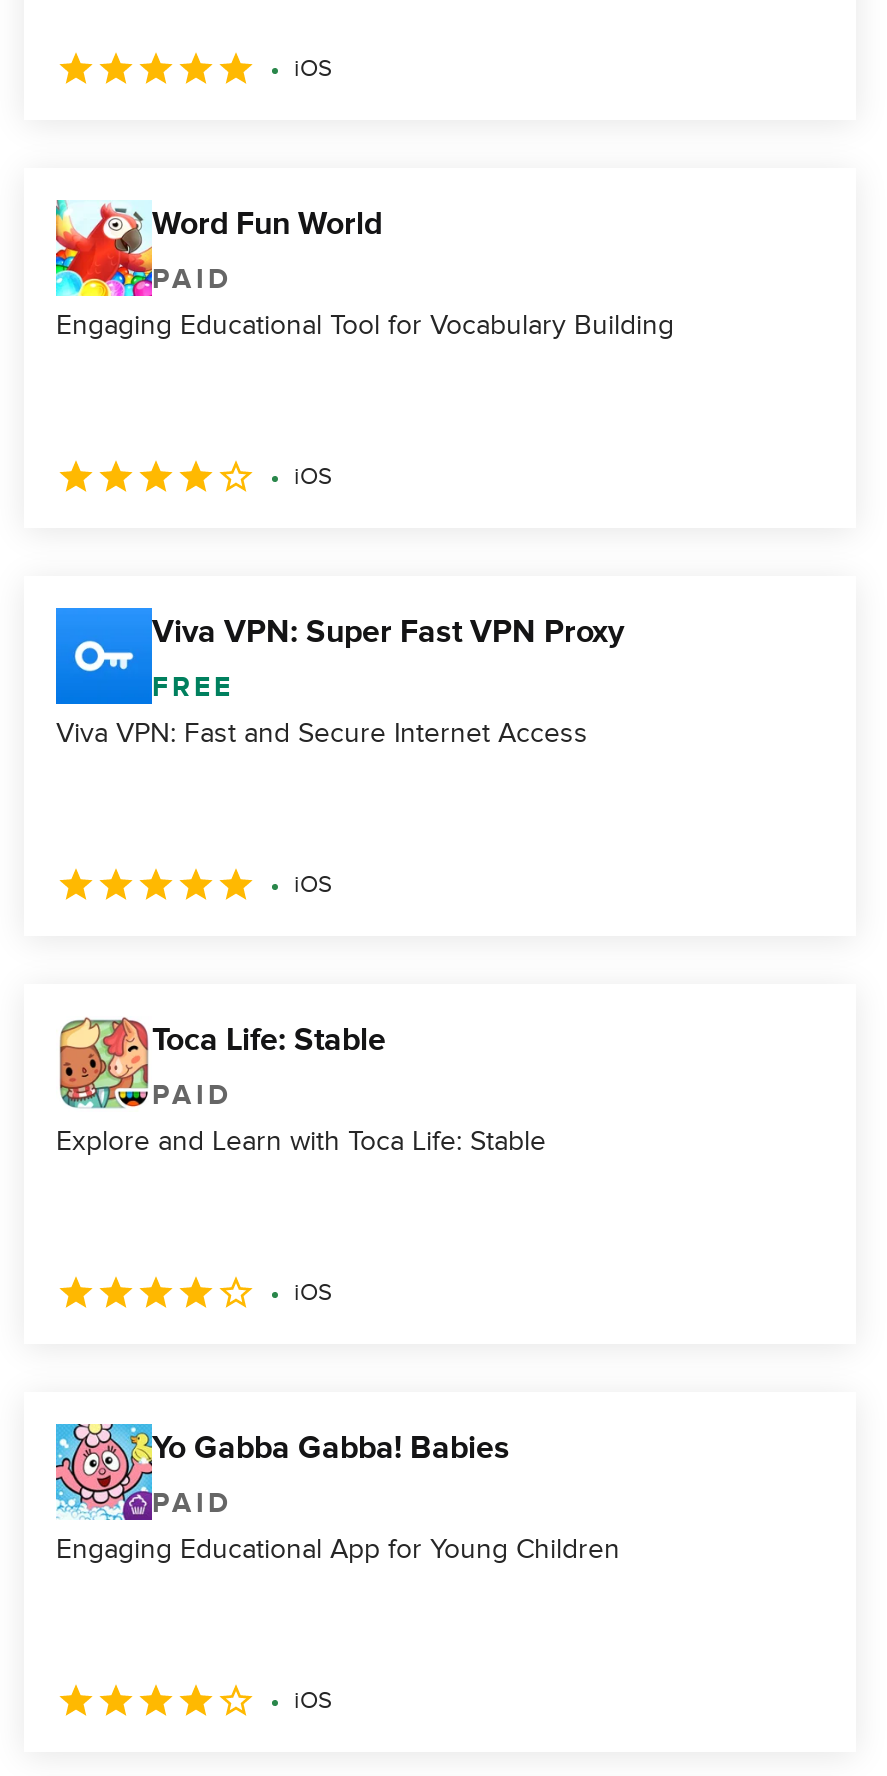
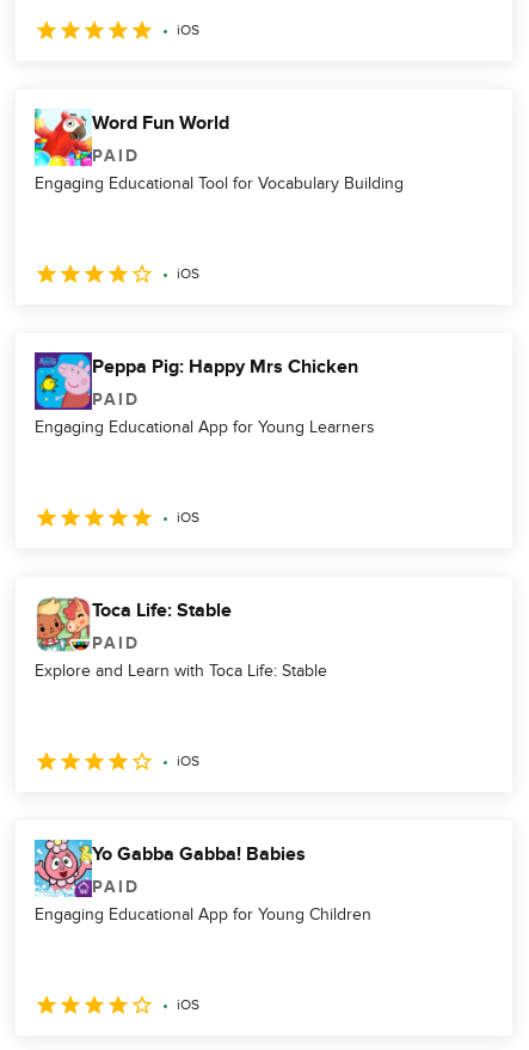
- [image]
- Viva VPN: Super Fast VPN Proxy
- FREE
- Viva VPN: Fast and Secure Internet Access
+ [image]
+ Peppa Pig: Happy Mrs Chicken
+ PAID
+ Engaging Educational App for Young Learners
